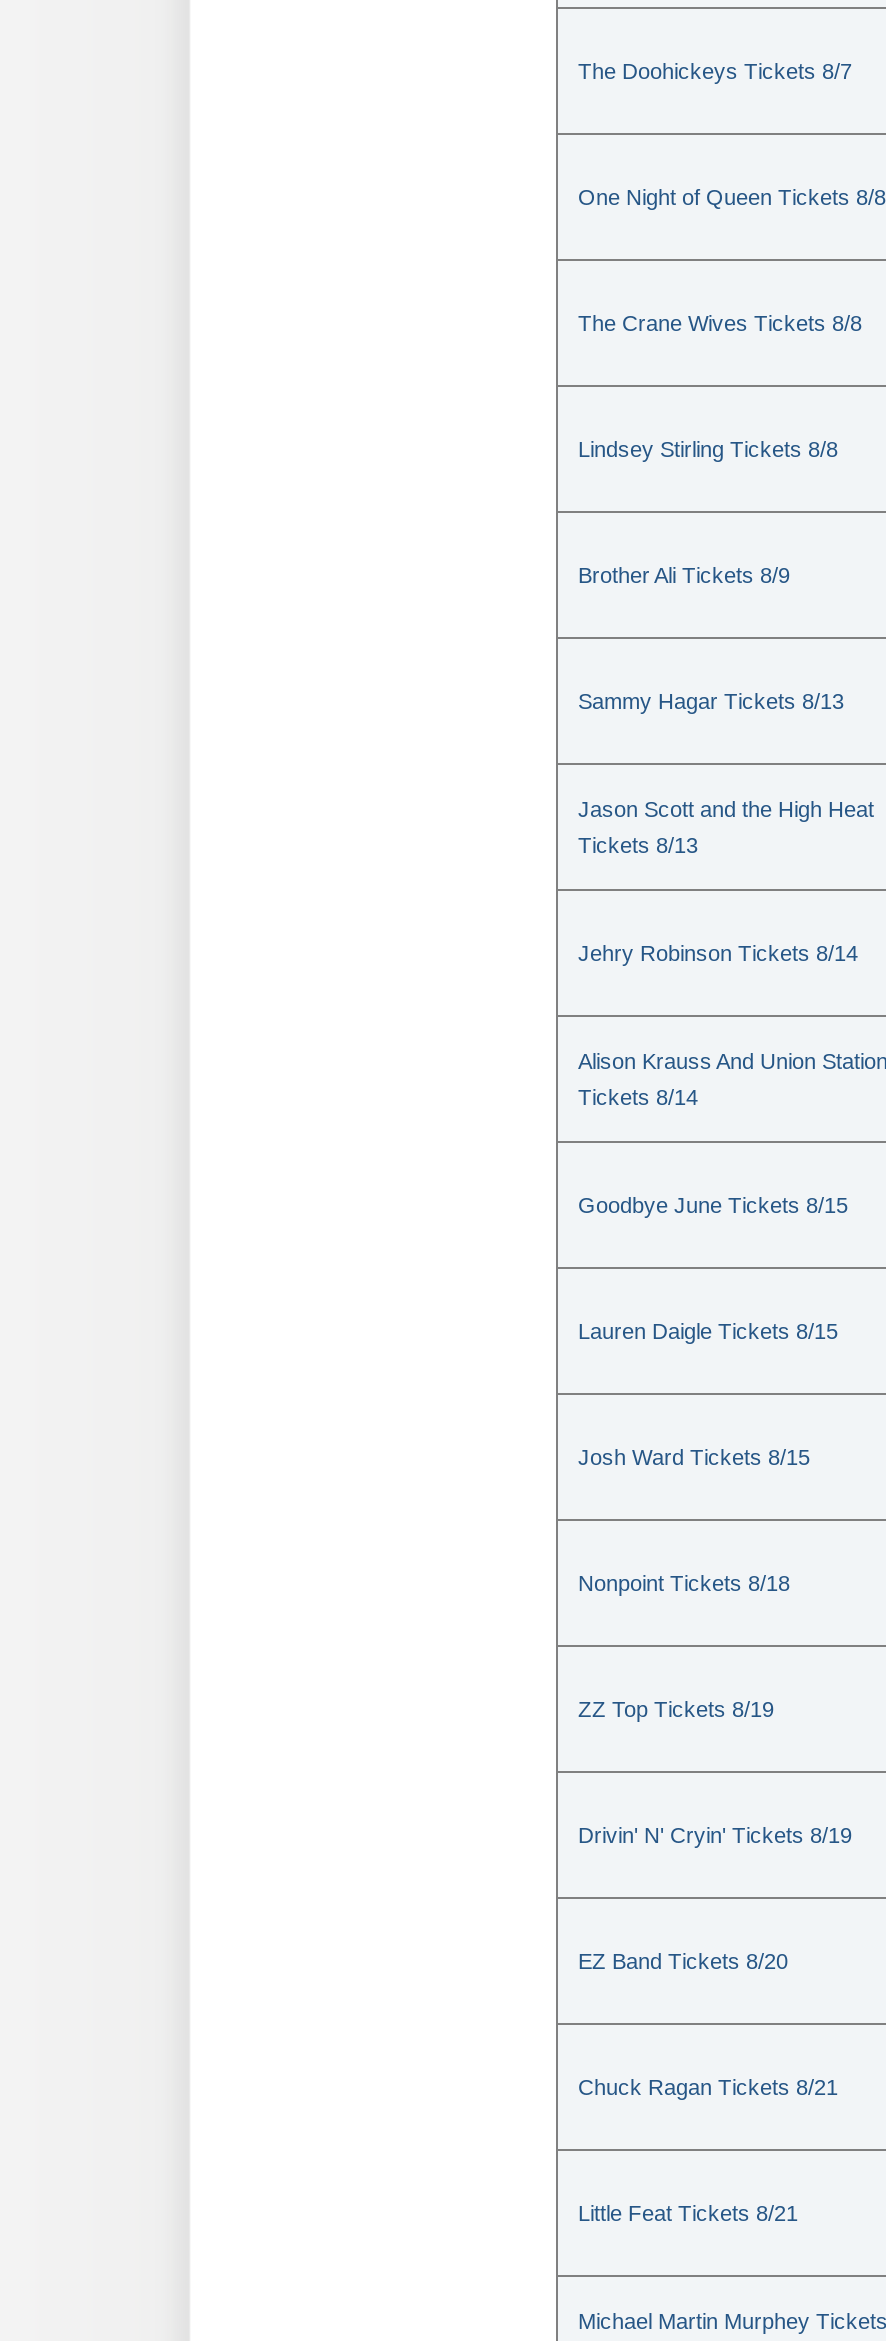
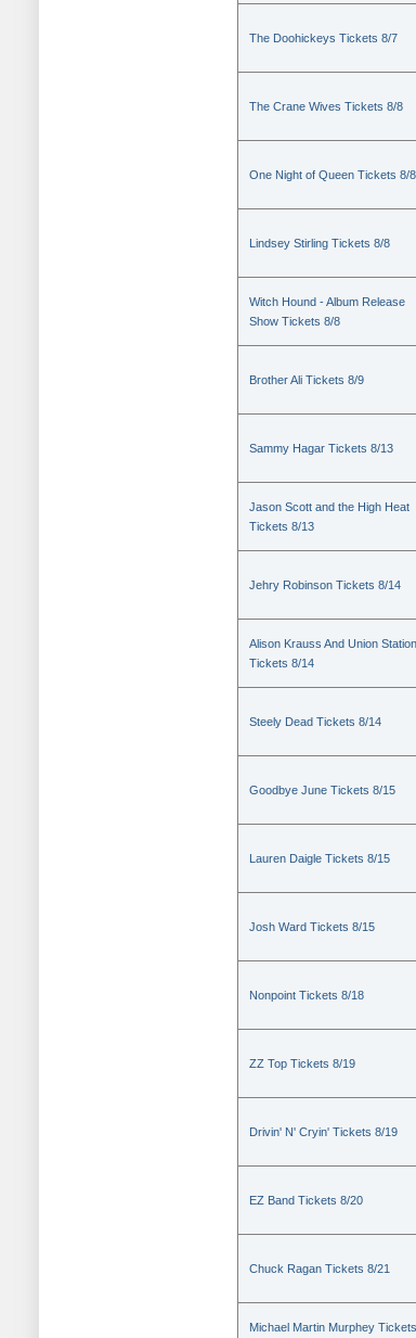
moved down: One Night of Queen Tickets 8/8

moved up: The Crane Wives Tickets 8/8

+ Witch Hound - Album Release
+ Show Tickets 8/8

+ Steely Dead Tickets 8/14

moved down: Goodbye June Tickets 8/15 | Lauren Daigle Tickets 8/15 | Josh Ward Tickets 8/15 | Nonpoint Tickets 8/18 | ZZ Top Tickets 8/19 | Drivin' N' Cryin' Tickets 8/19 | EZ Band Tickets 8/20 | Chuck Ragan Tickets 8/21

- Little Feat Tickets 8/21
